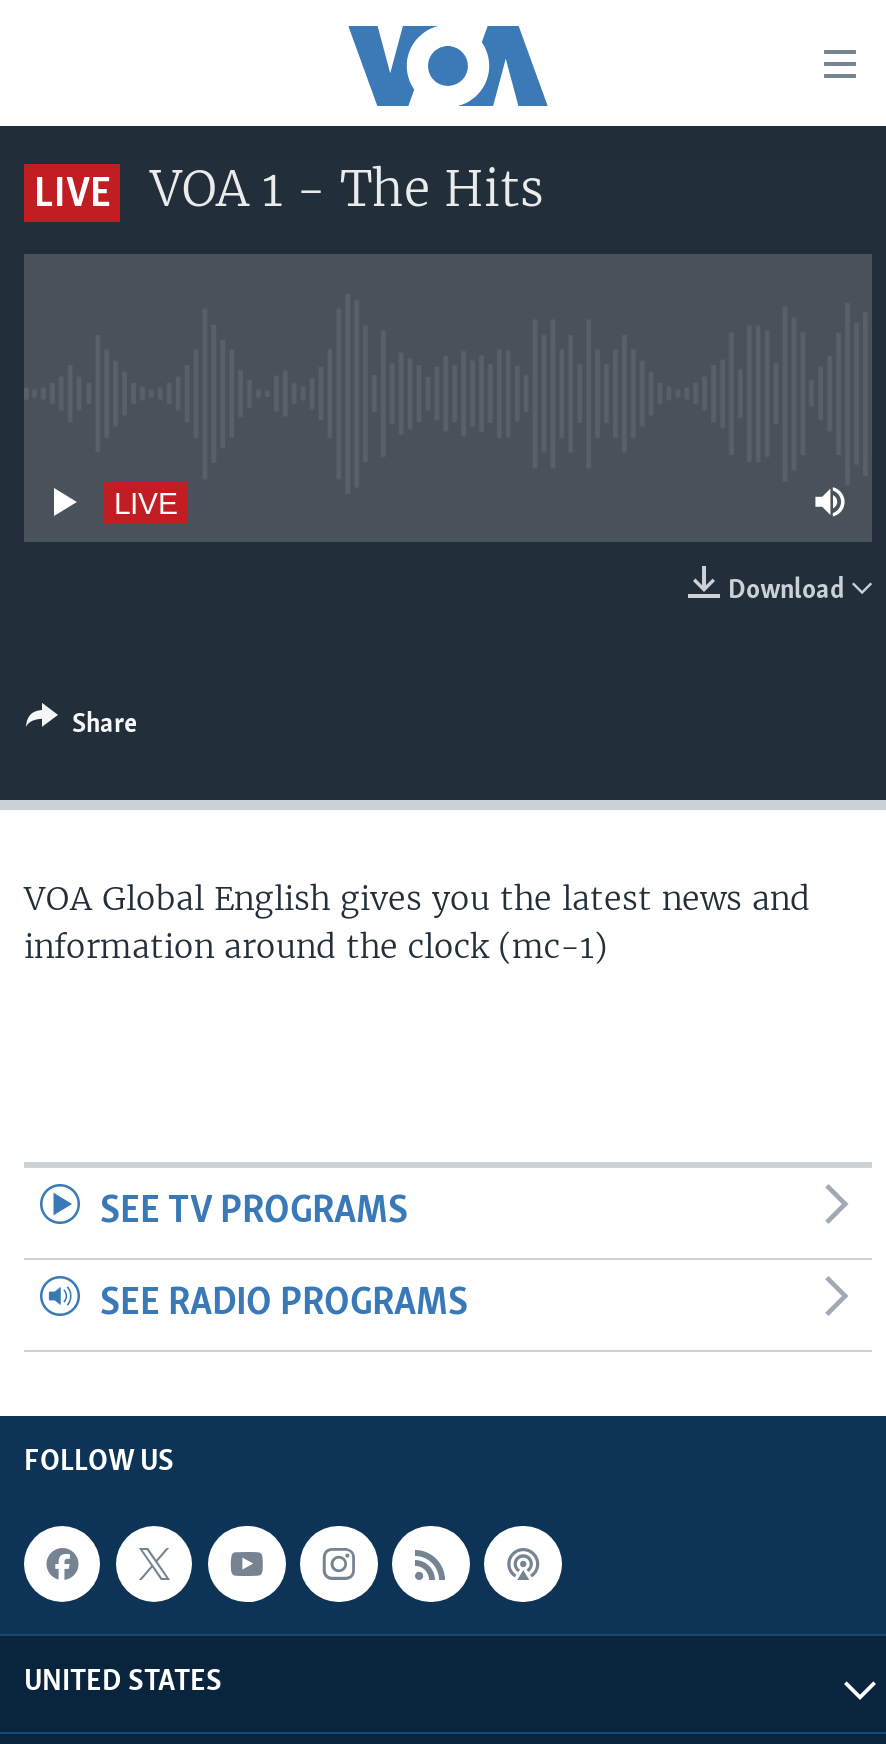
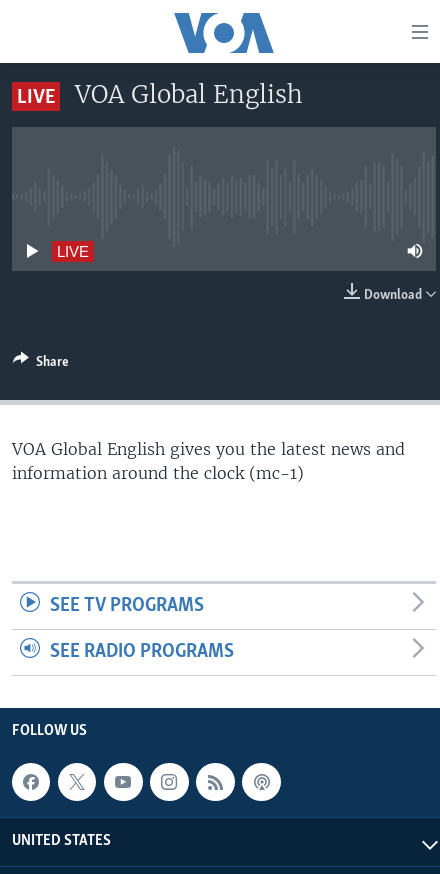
- VOA 1 - The Hits
+ VOA Global English
